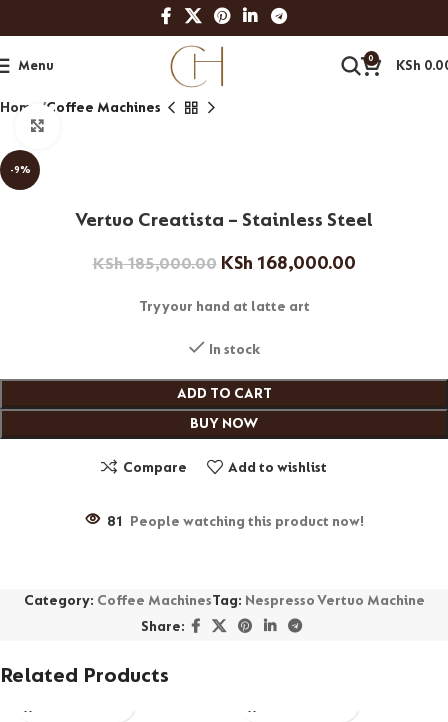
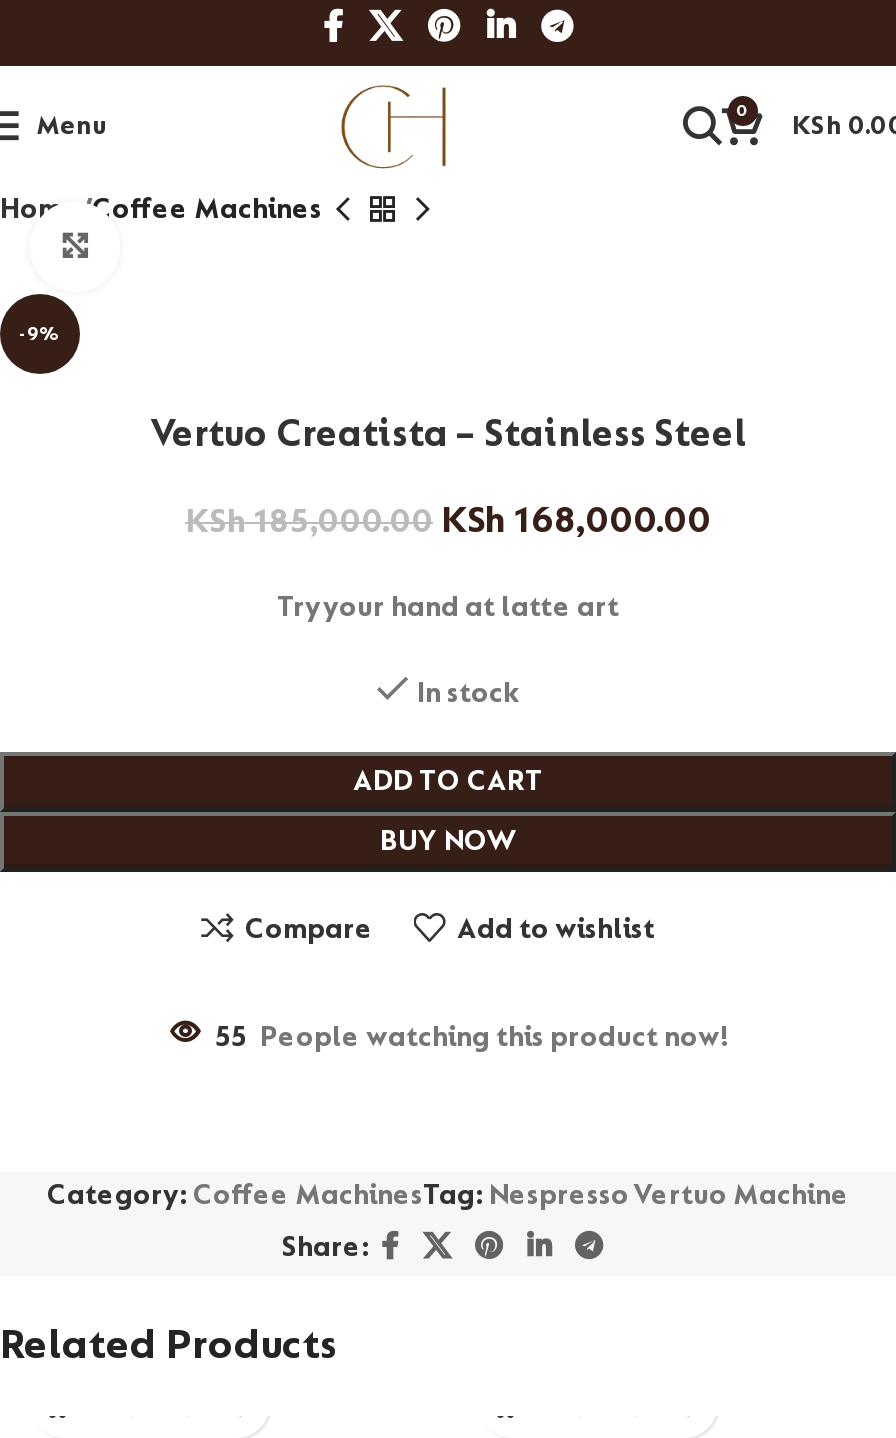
- 81 People watching this product now!
+ 55 People watching this product now!
